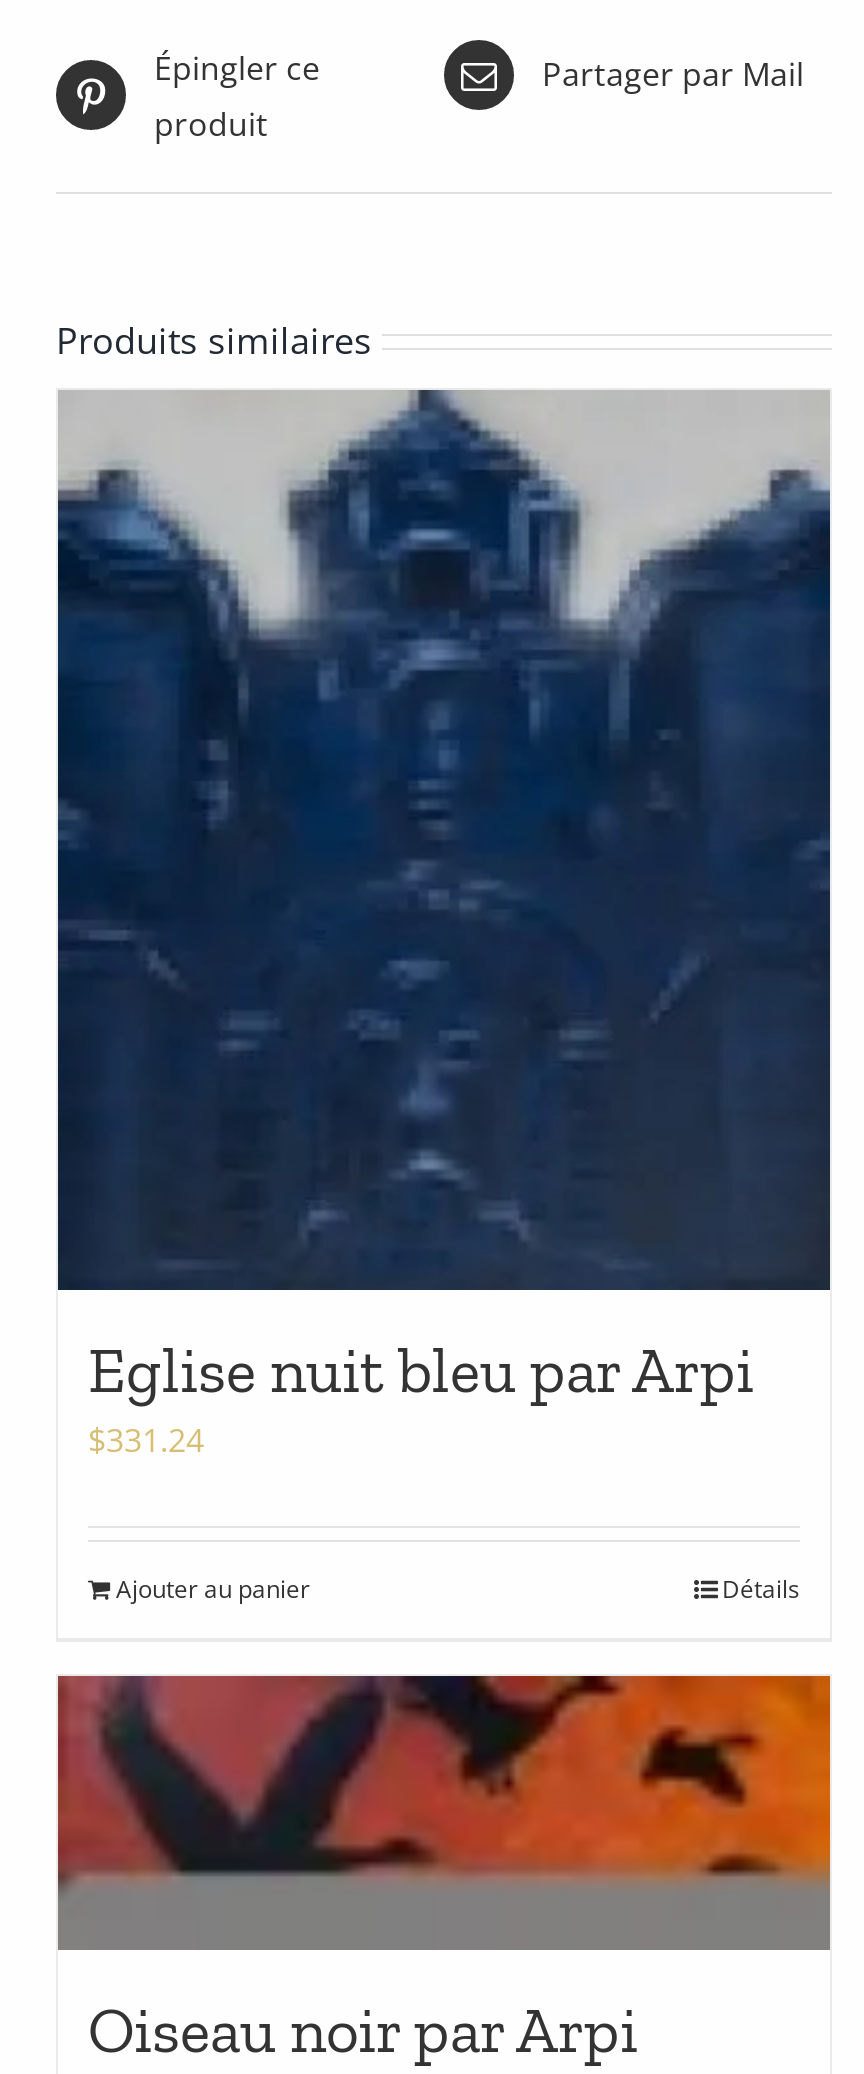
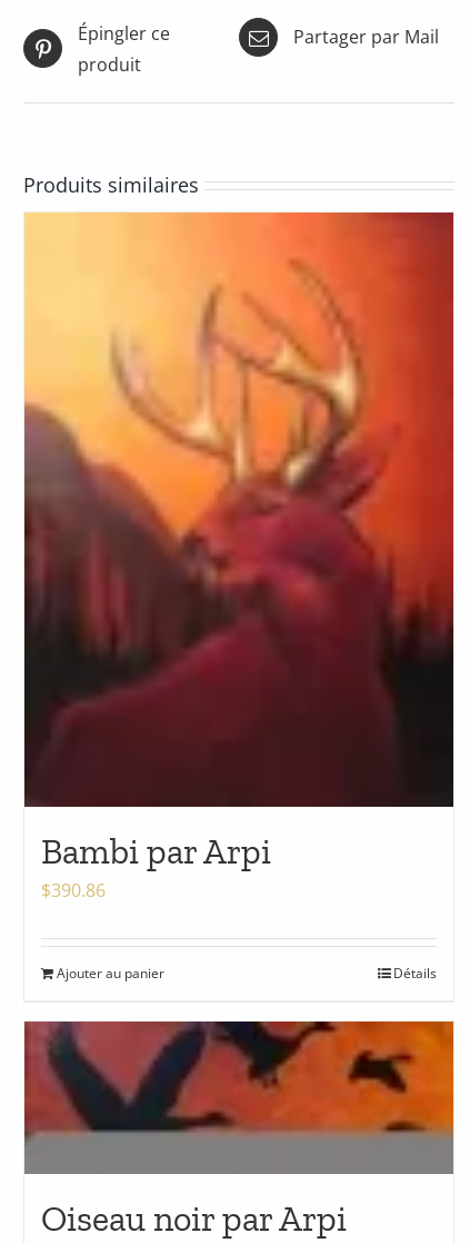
- [image]
- Eglise nuit bleu par Arpi
- $331.24
+ [image]
+ Bambi par Arpi
+ $390.86
